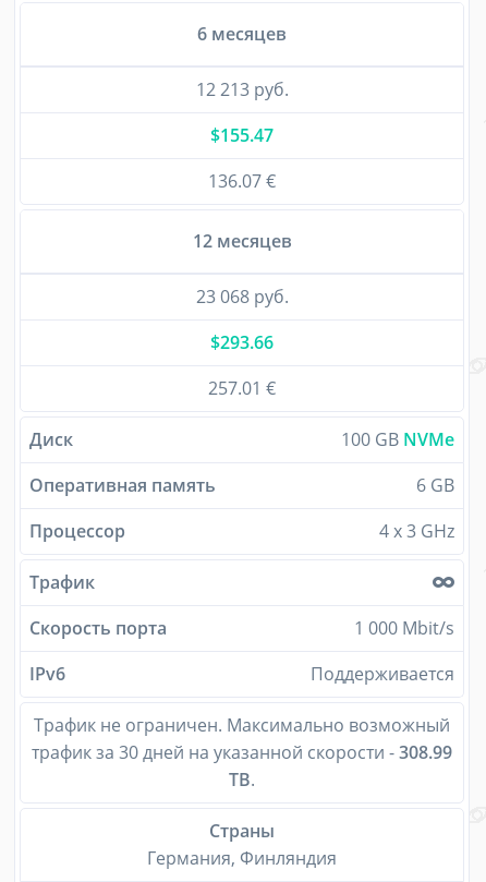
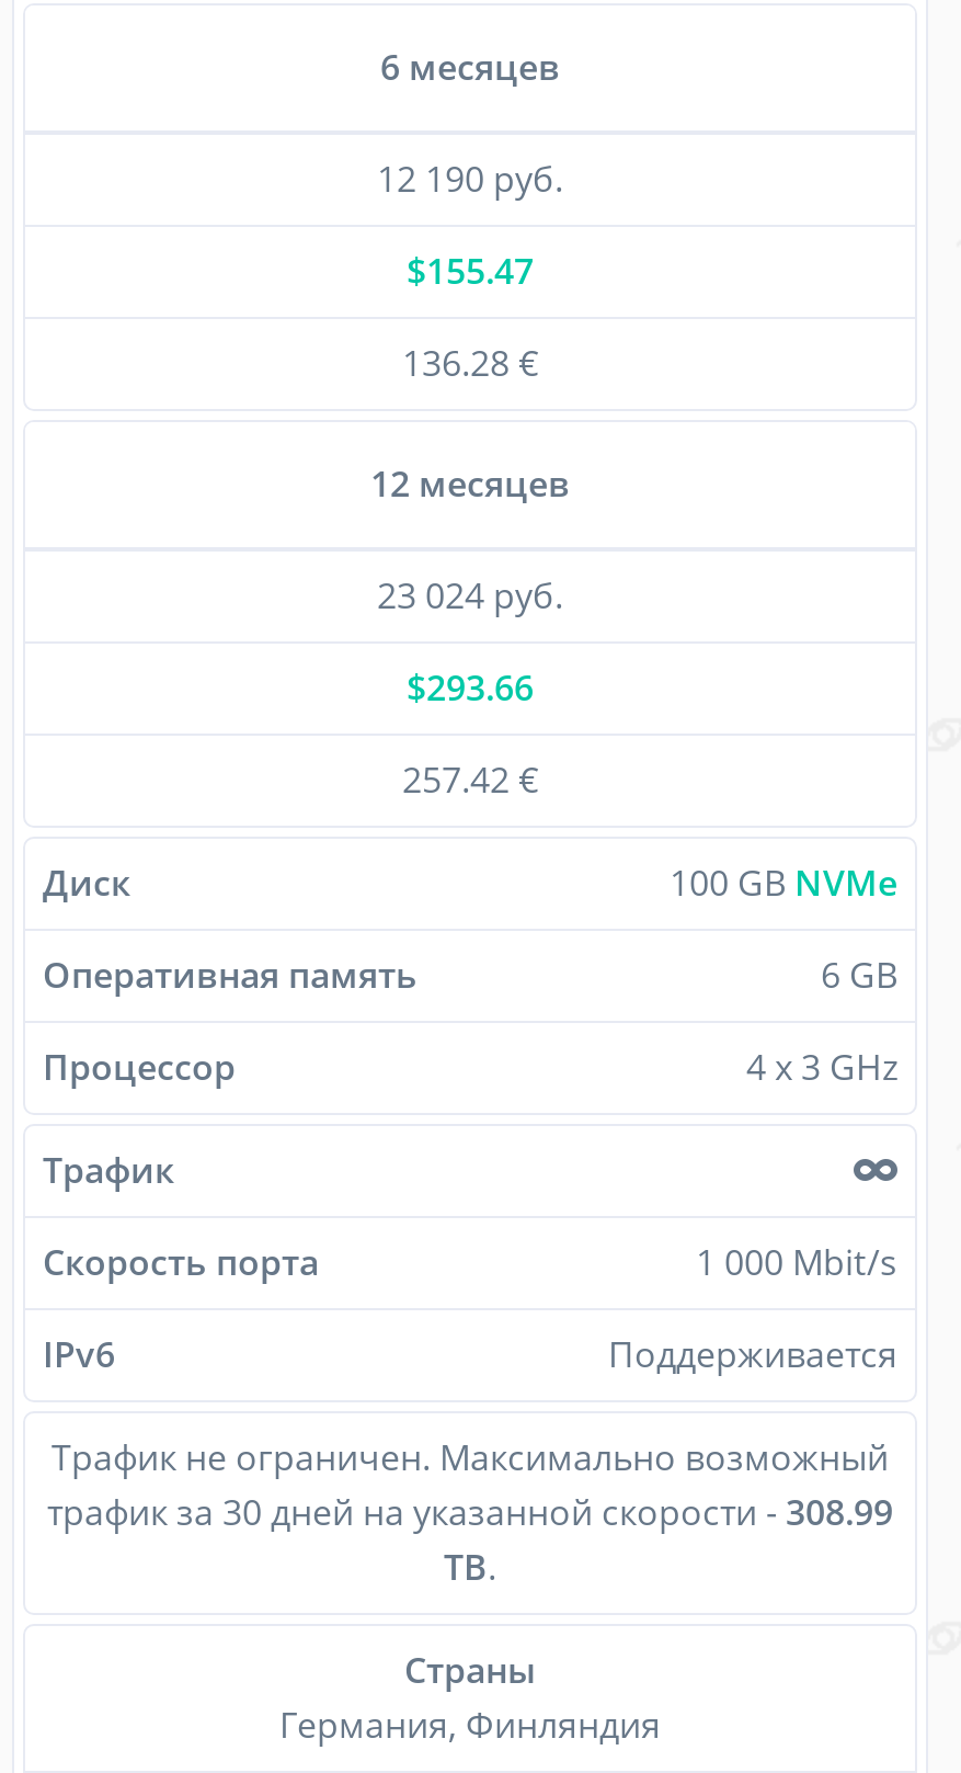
- 12 213 руб.
+ 12 190 руб.

- 136.07 €
+ 136.28 €

- 23 068 руб.
+ 23 024 руб.

- 257.01 €
+ 257.42 €
